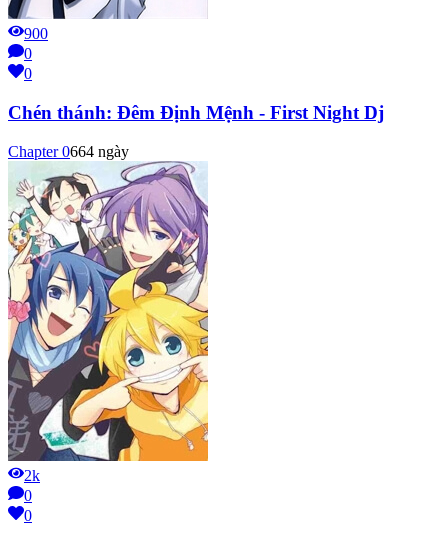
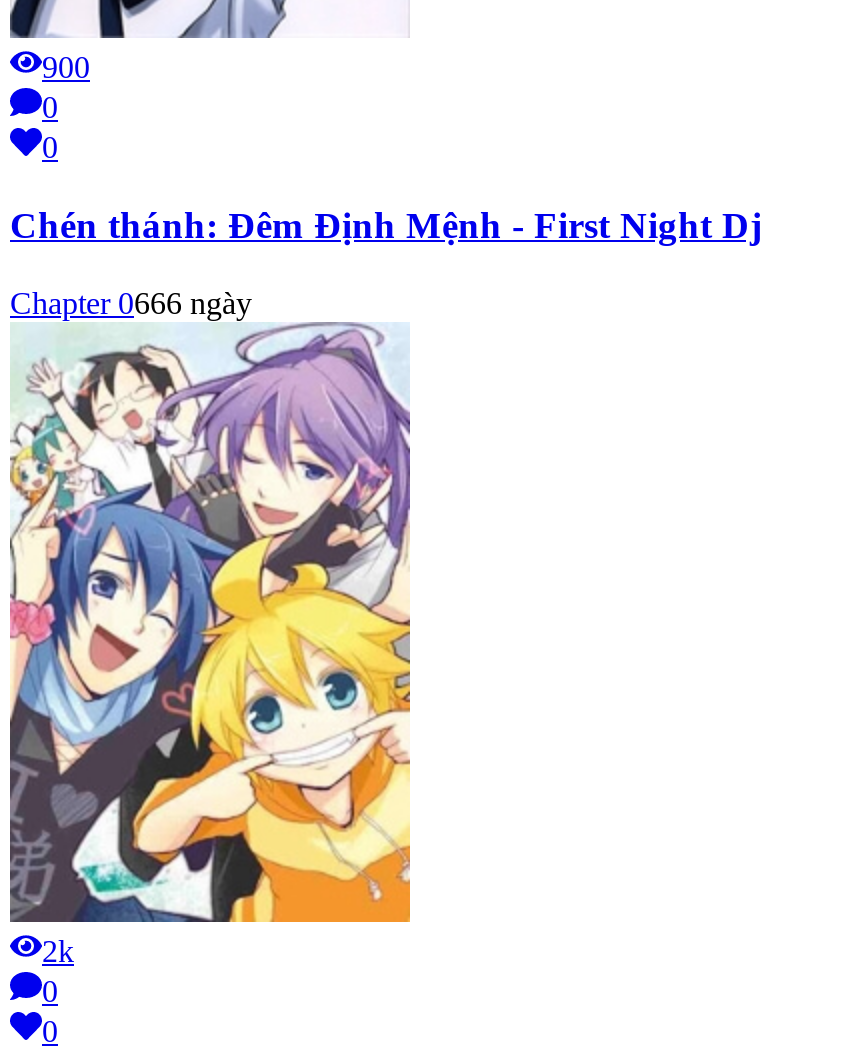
- Chapter 0664 ngày
+ Chapter 0666 ngày
